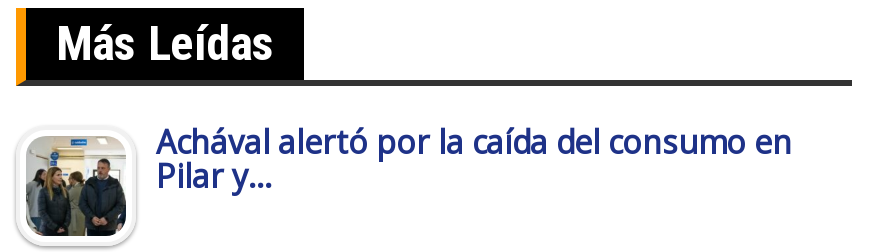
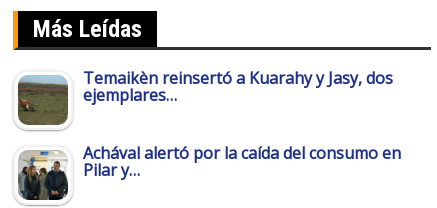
+ [image]
+ Temaikèn reinsertó a Kuarahy y Jasy, dos
+ ejemplares…
